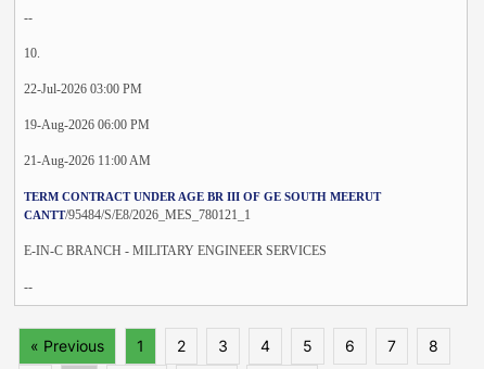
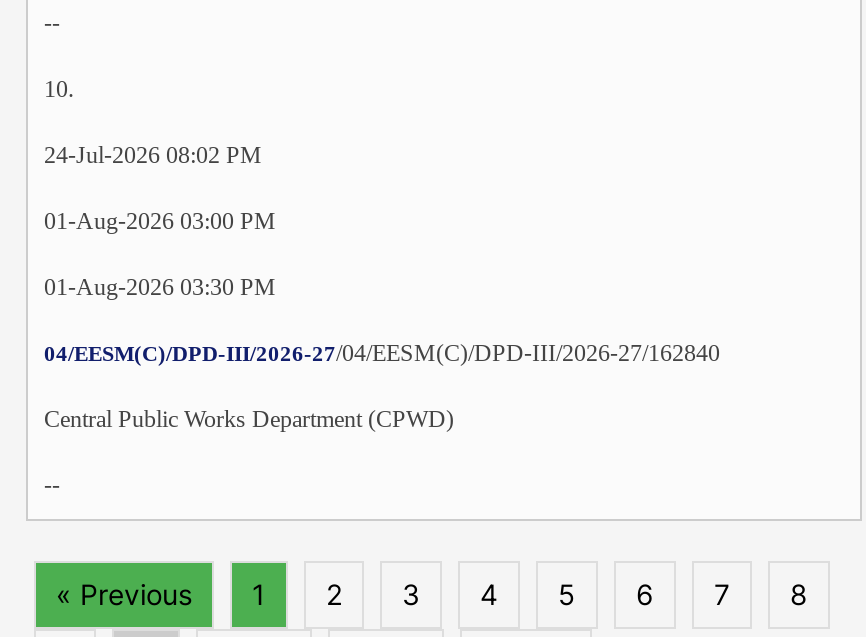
- 22-Jul-2026 03:00 PM
+ 24-Jul-2026 08:02 PM

- 19-Aug-2026 06:00 PM
+ 01-Aug-2026 03:00 PM

- 21-Aug-2026 11:00 AM
+ 01-Aug-2026 03:30 PM

- TERM CONTRACT UNDER AGE BR III OF GE SOUTH MEERUT
- CANTT/95484/S/E8/2026_MES_780121_1
+ 04/EESM(C)/DPD-III/2026-27/04/EESM(C)/DPD-III/2026-27/162840

- E-IN-C BRANCH - MILITARY ENGINEER SERVICES
+ Central Public Works Department (CPWD)
